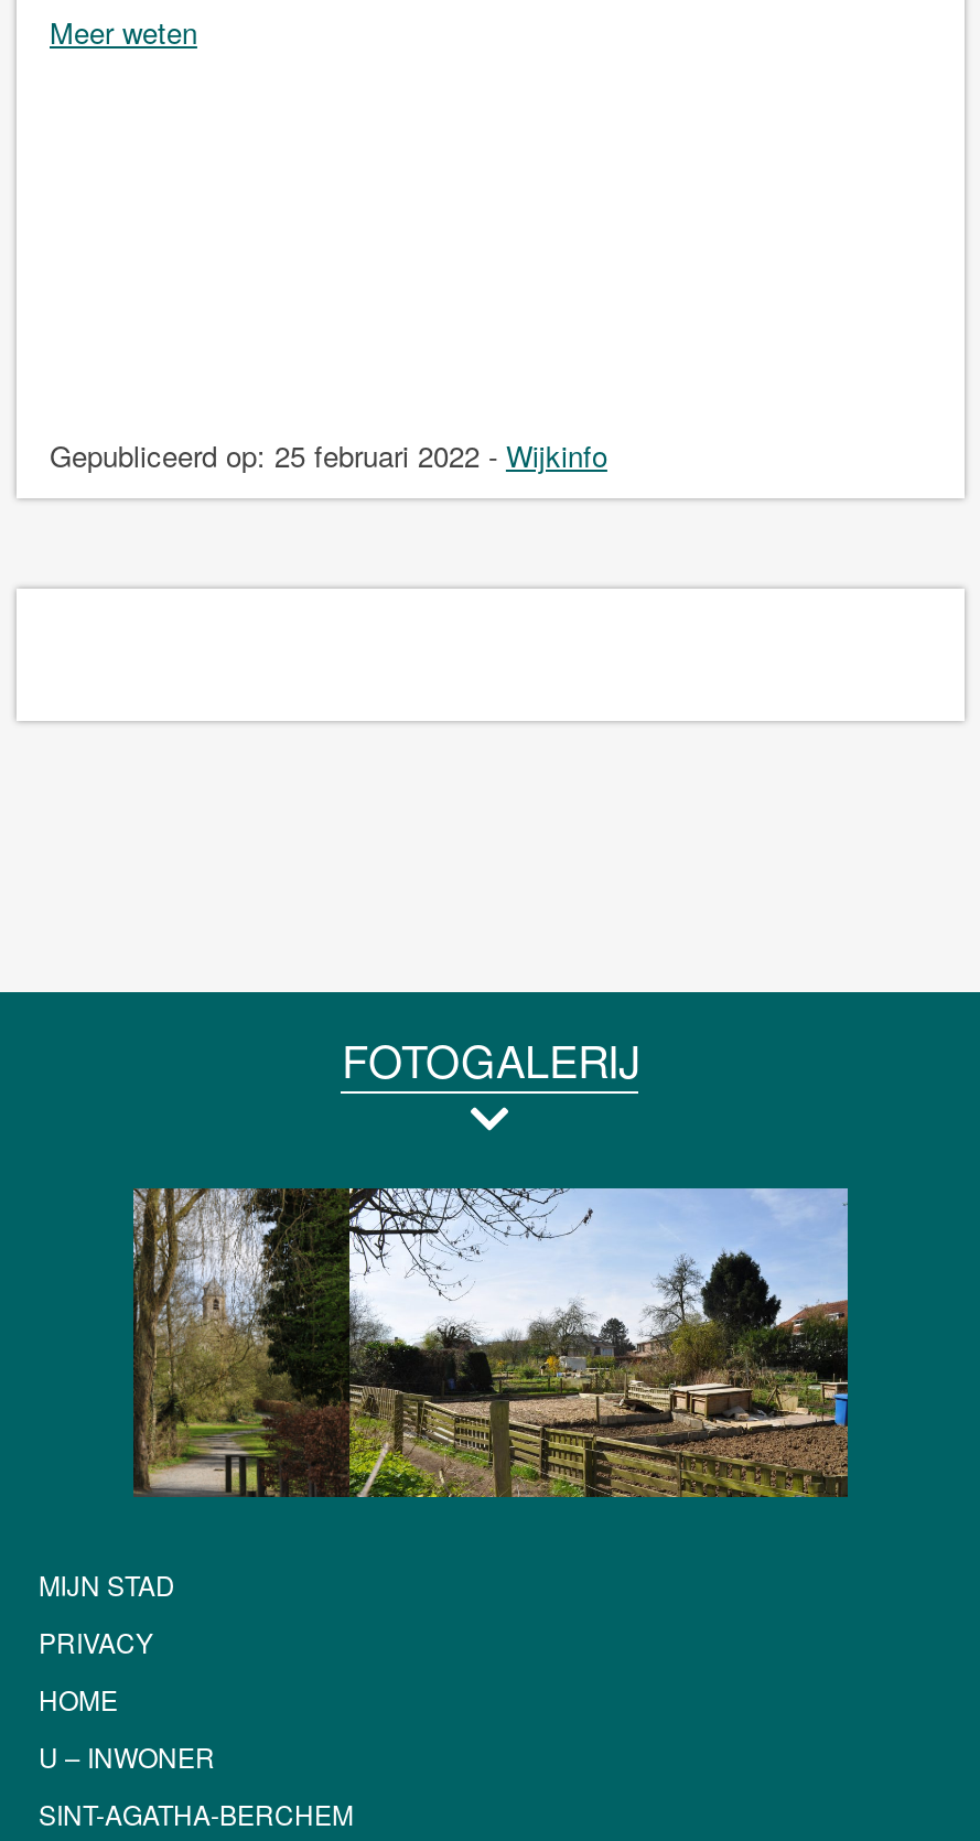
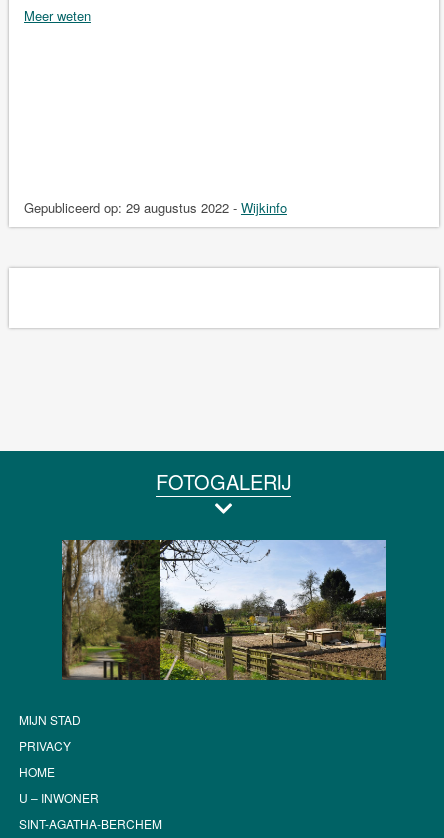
- Gepubliceerd op: 25 februari 2022 - Wijkinfo
+ Gepubliceerd op: 29 augustus 2022 - Wijkinfo
